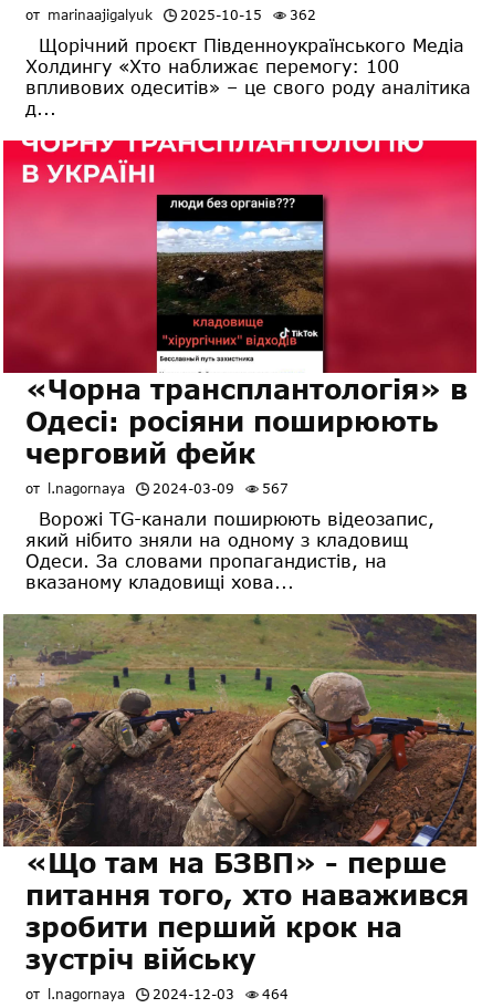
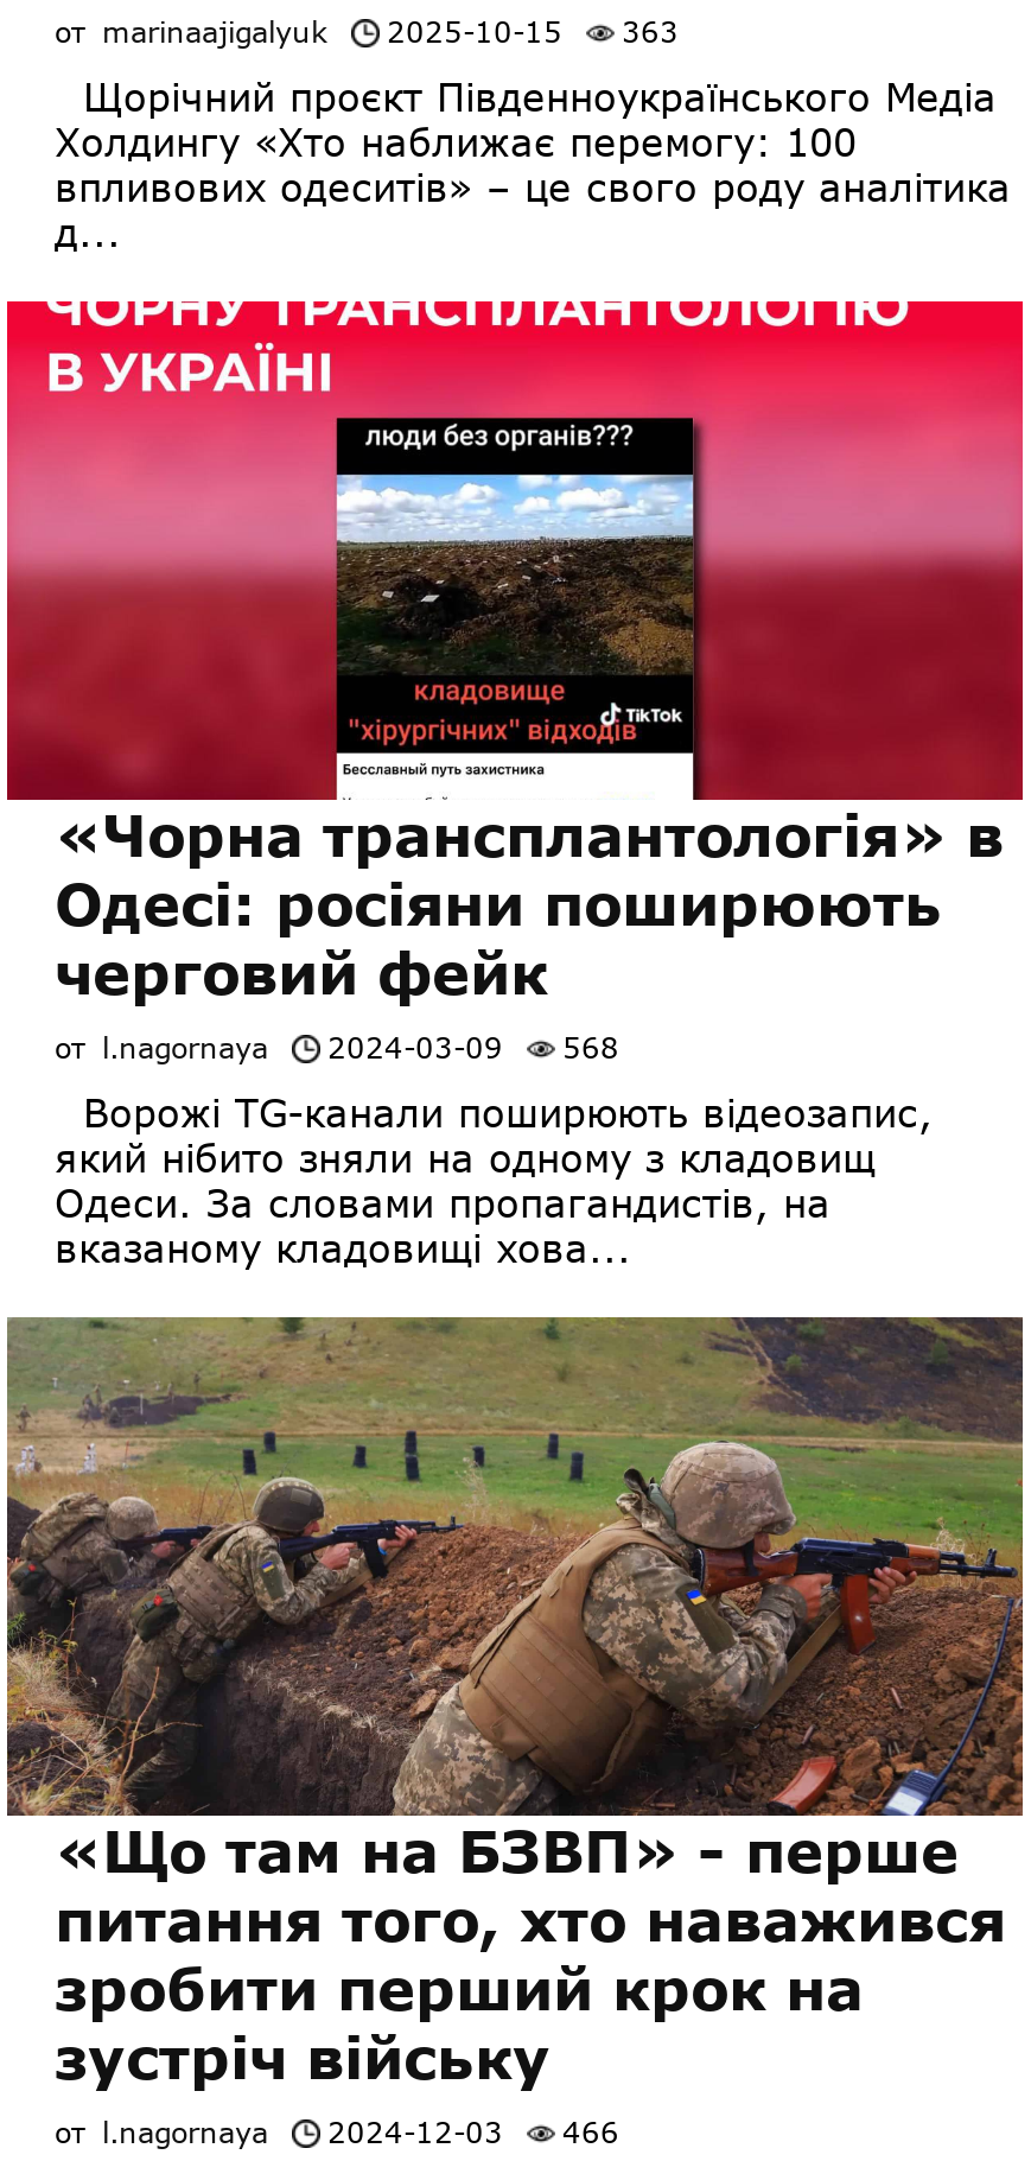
- от marinaajigalyuk 2025-10-15 362
+ от marinaajigalyuk 2025-10-15 363

- 567
+ 568

- 464
+ 466
